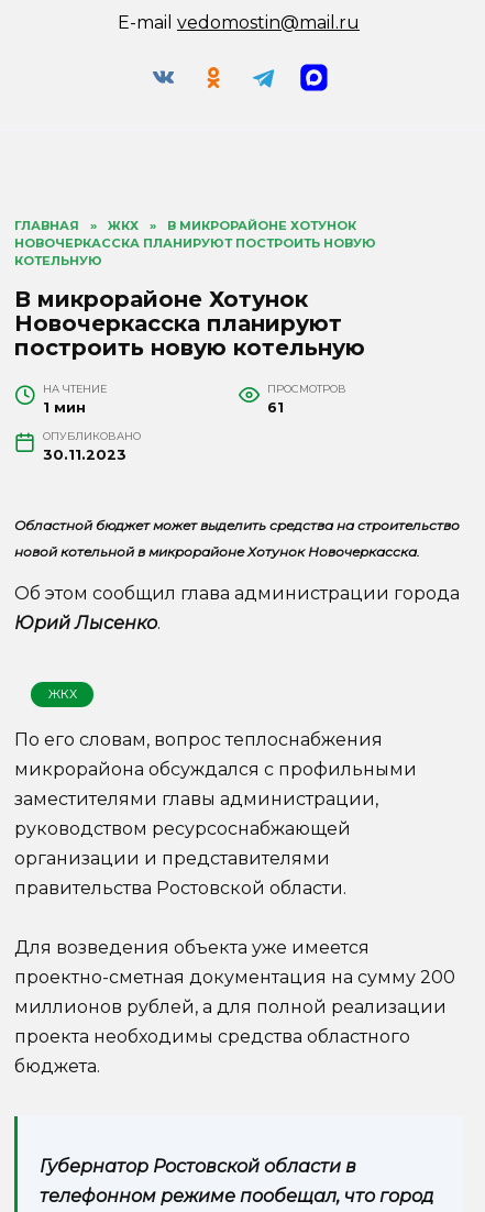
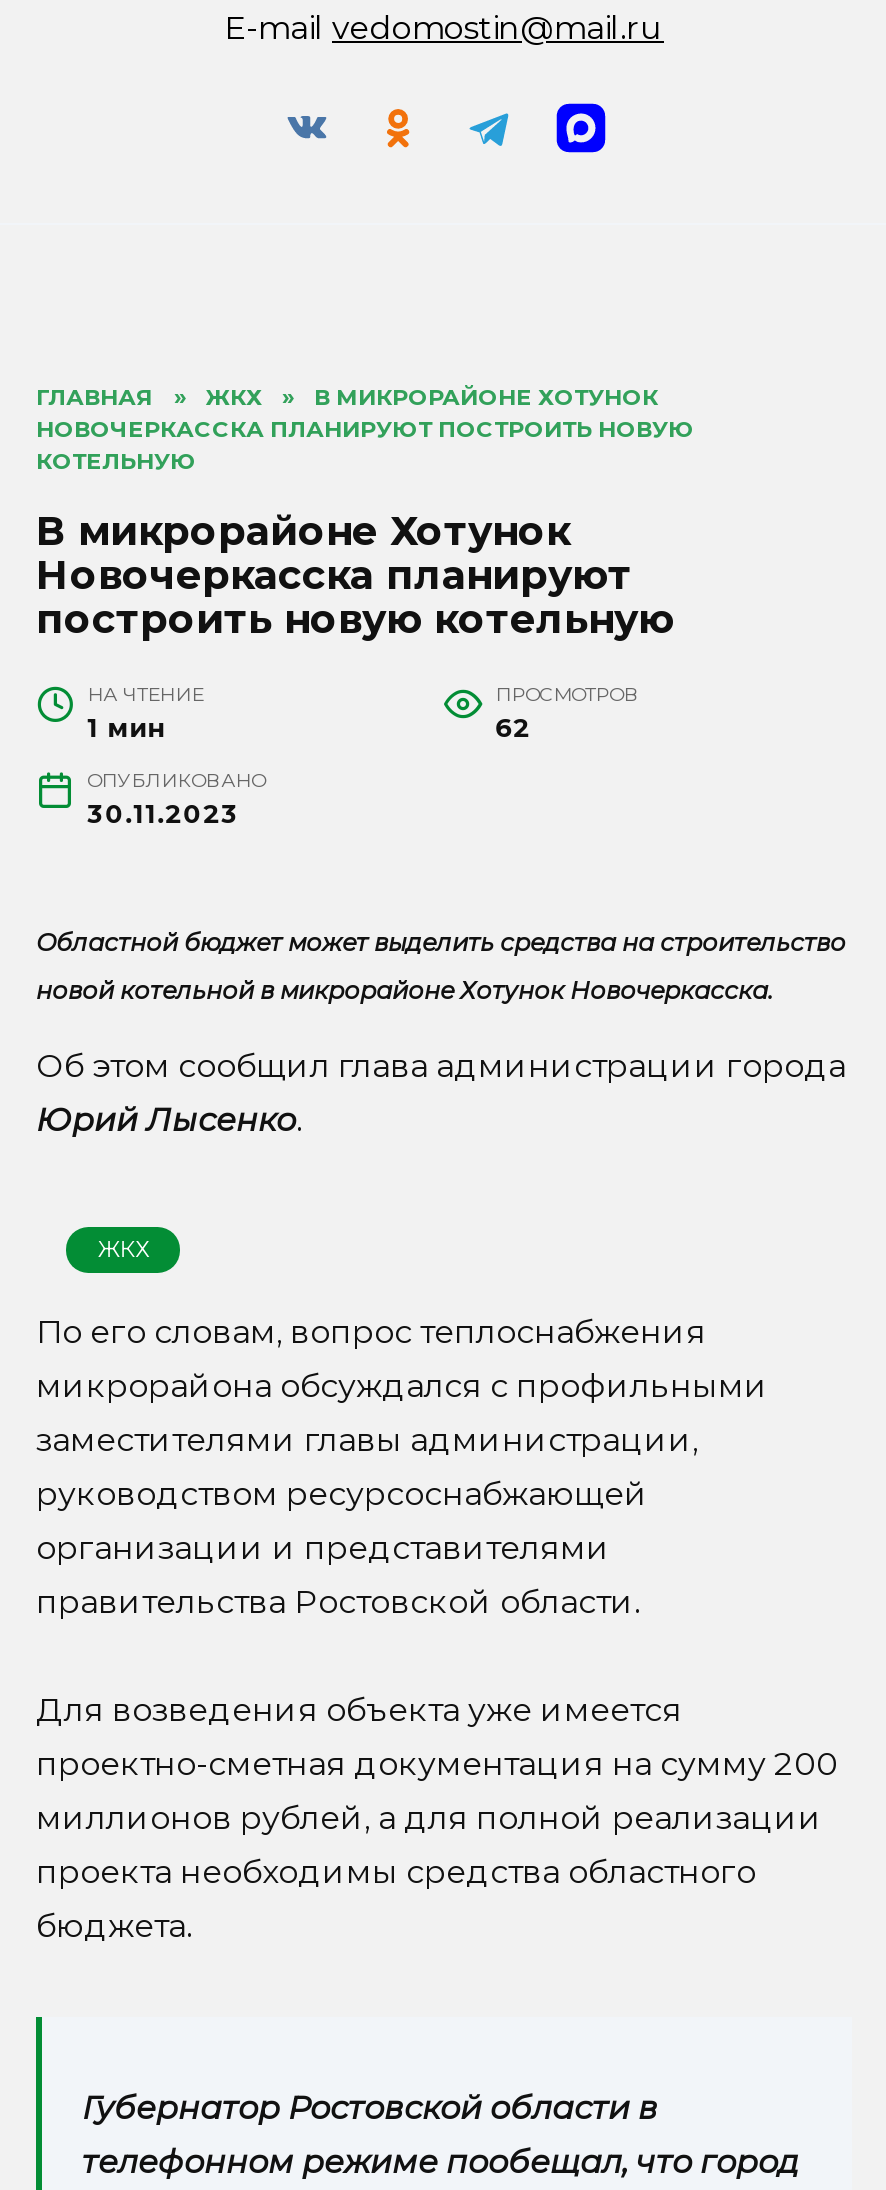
- 61
+ 62
